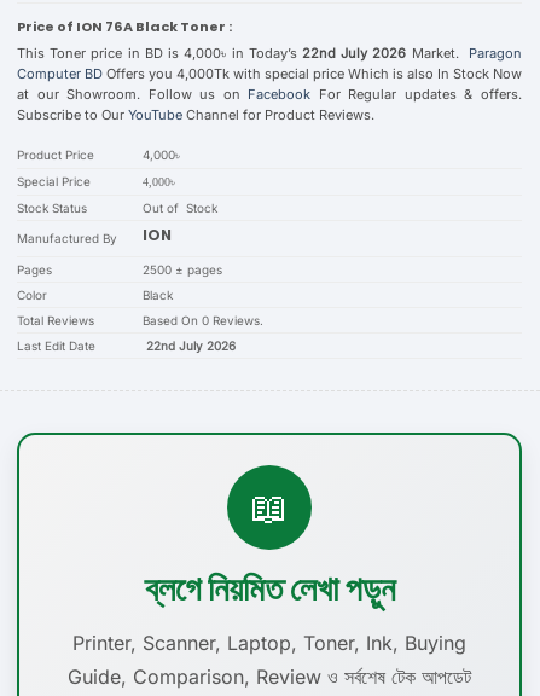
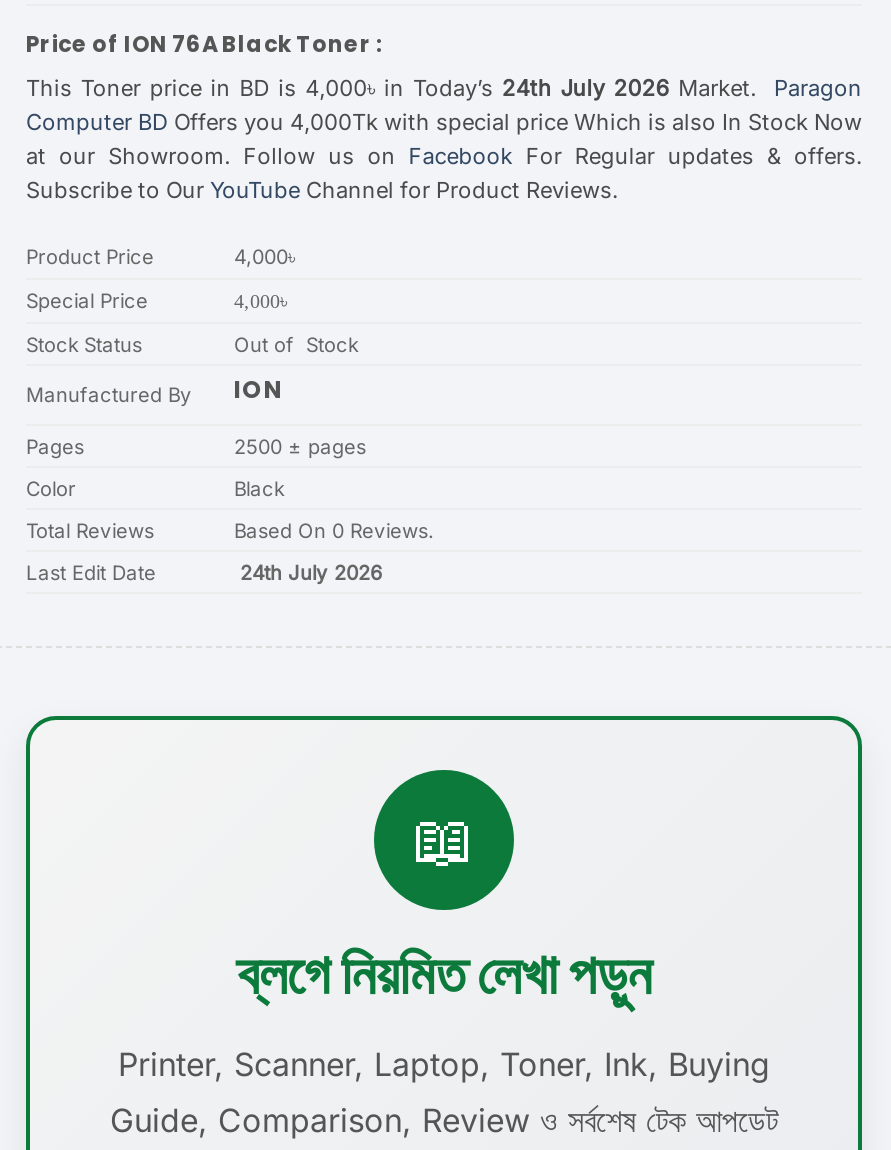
- This Toner price in BD is 4,000৳ in Today’s 22nd July 2026 Market. Paragon
+ This Toner price in BD is 4,000৳ in Today’s 24th July 2026 Market. Paragon

- 22nd July 2026
+ 24th July 2026
